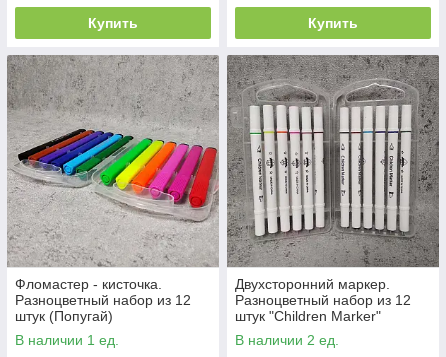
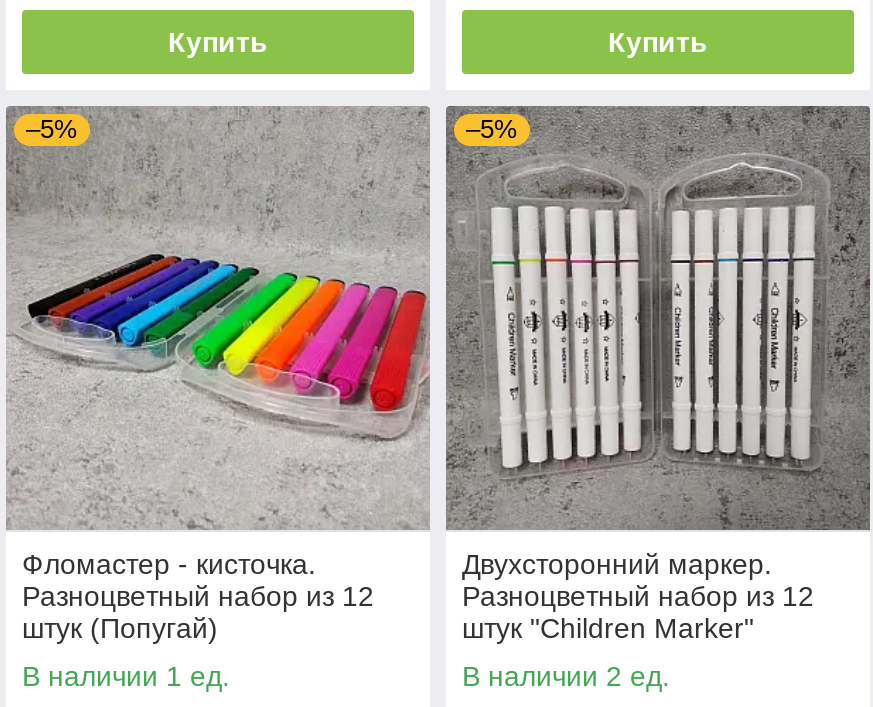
+ –5%

+ –5%
